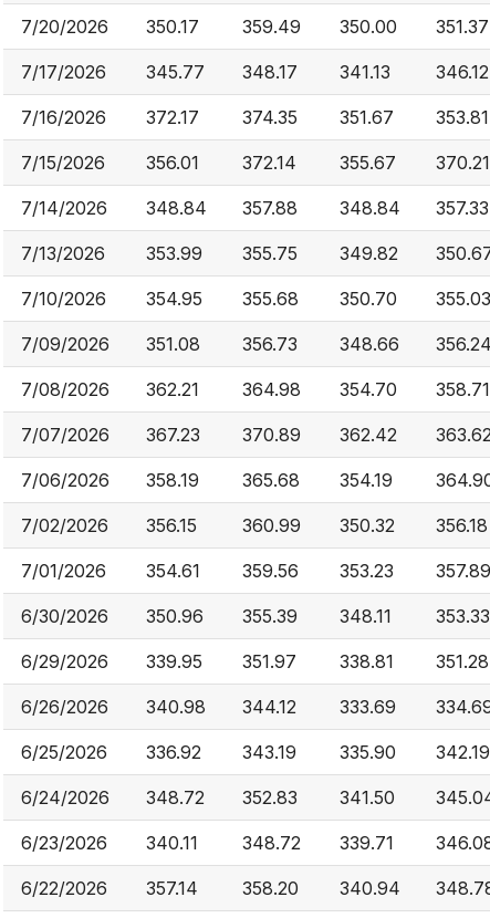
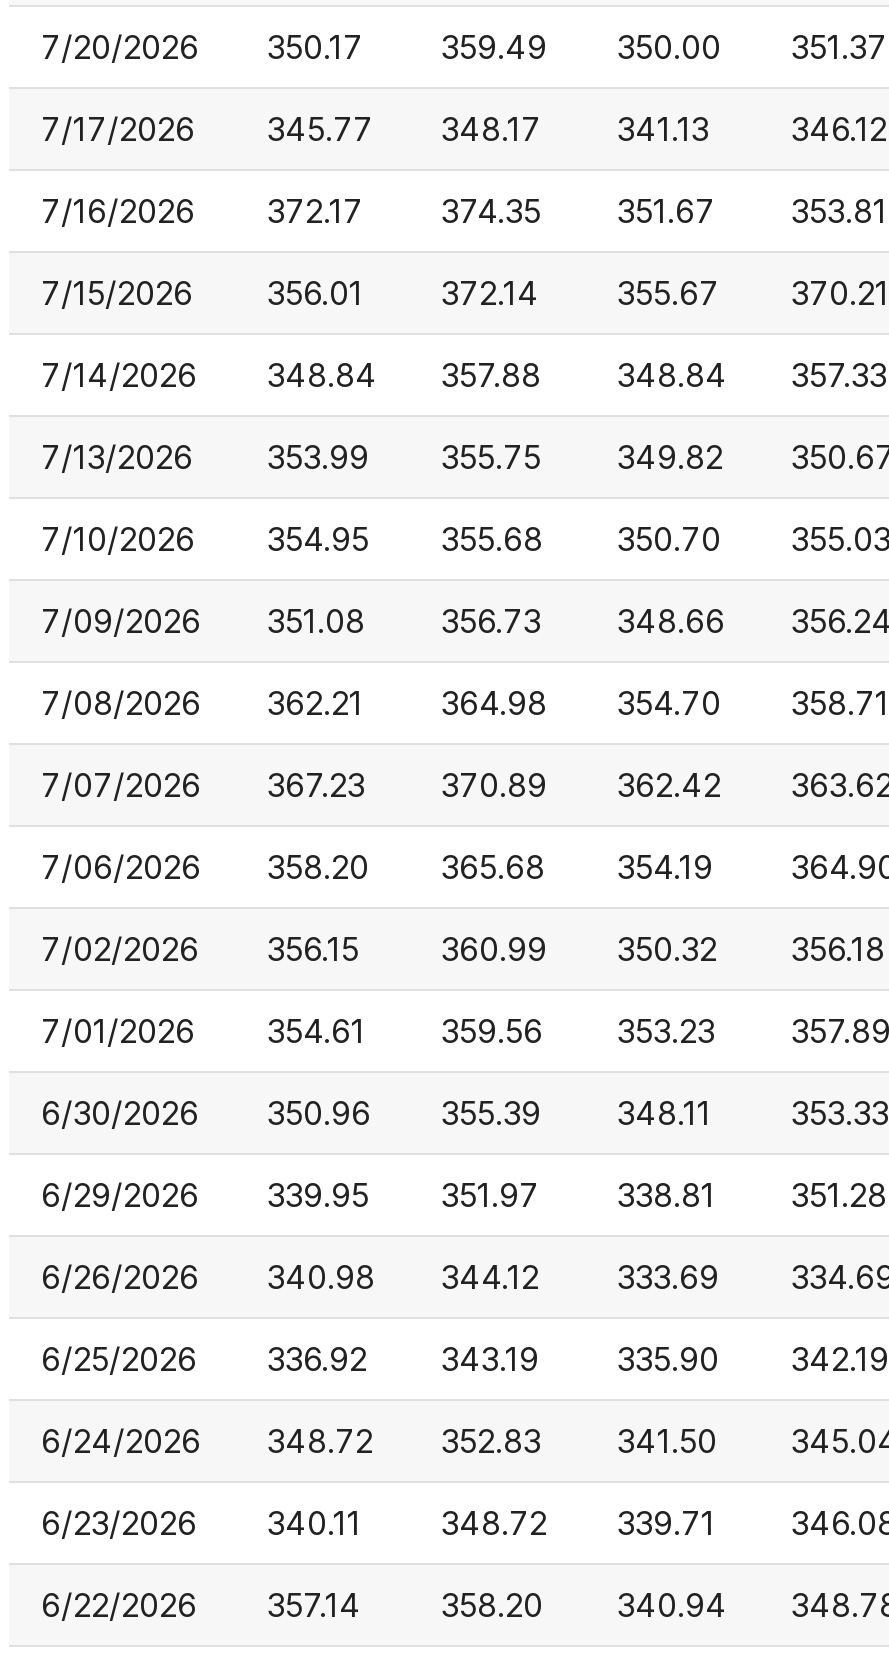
- 358.19
+ 358.20
